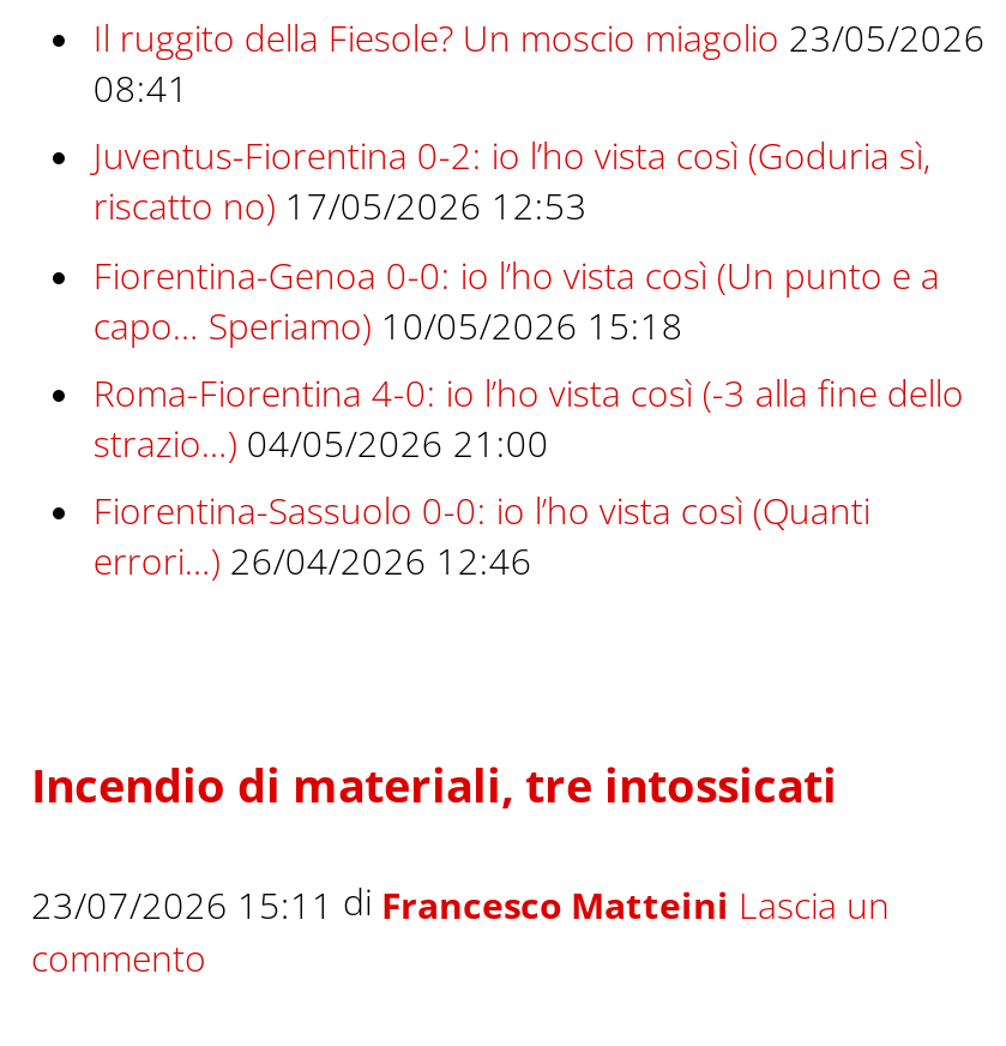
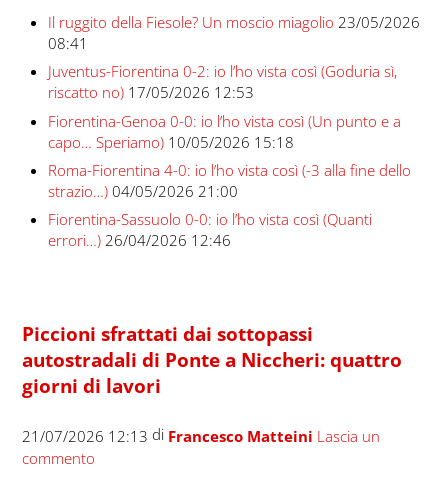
- Incendio di materiali, tre intossicati
+ Piccioni sfrattati dai sottopassi
+ autostradali di Ponte a Niccheri: quattro
+ giorni di lavori

- 23/07/2026 15:11 di Francesco Matteini Lascia un
+ 21/07/2026 12:13 di Francesco Matteini Lascia un
